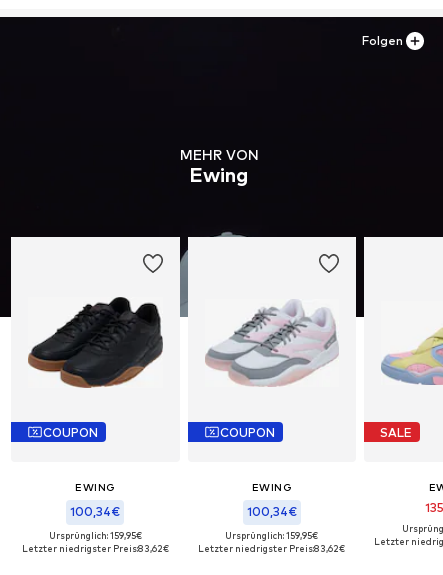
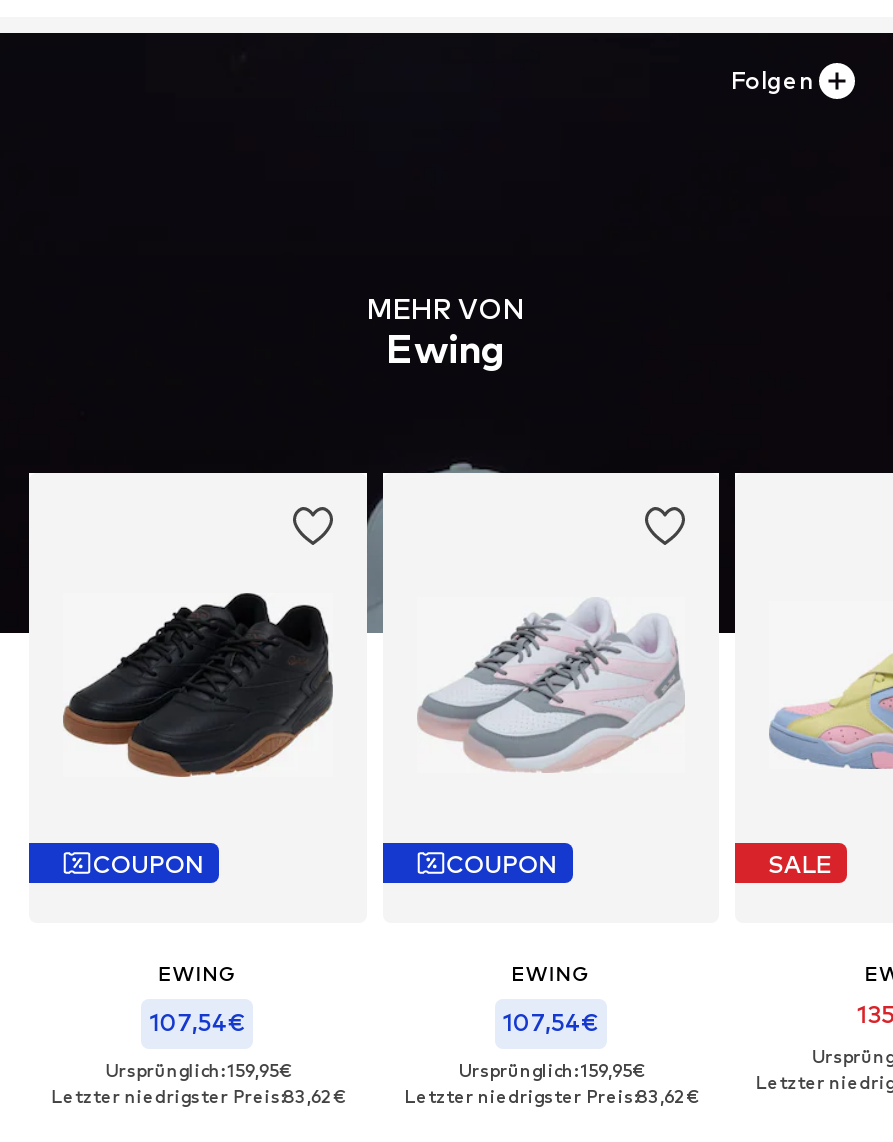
- 100,34€
+ 107,54€

- 100,34€
+ 107,54€
